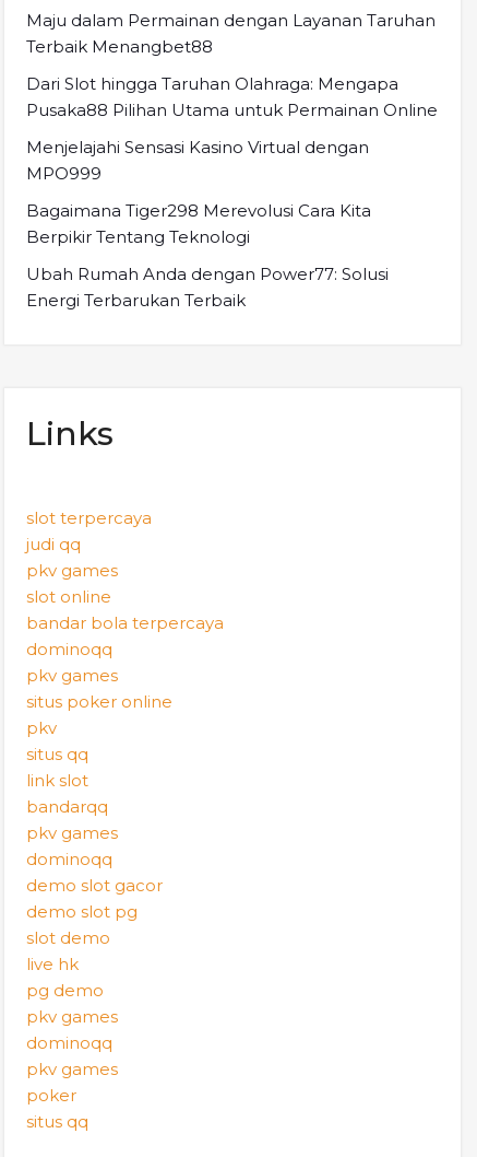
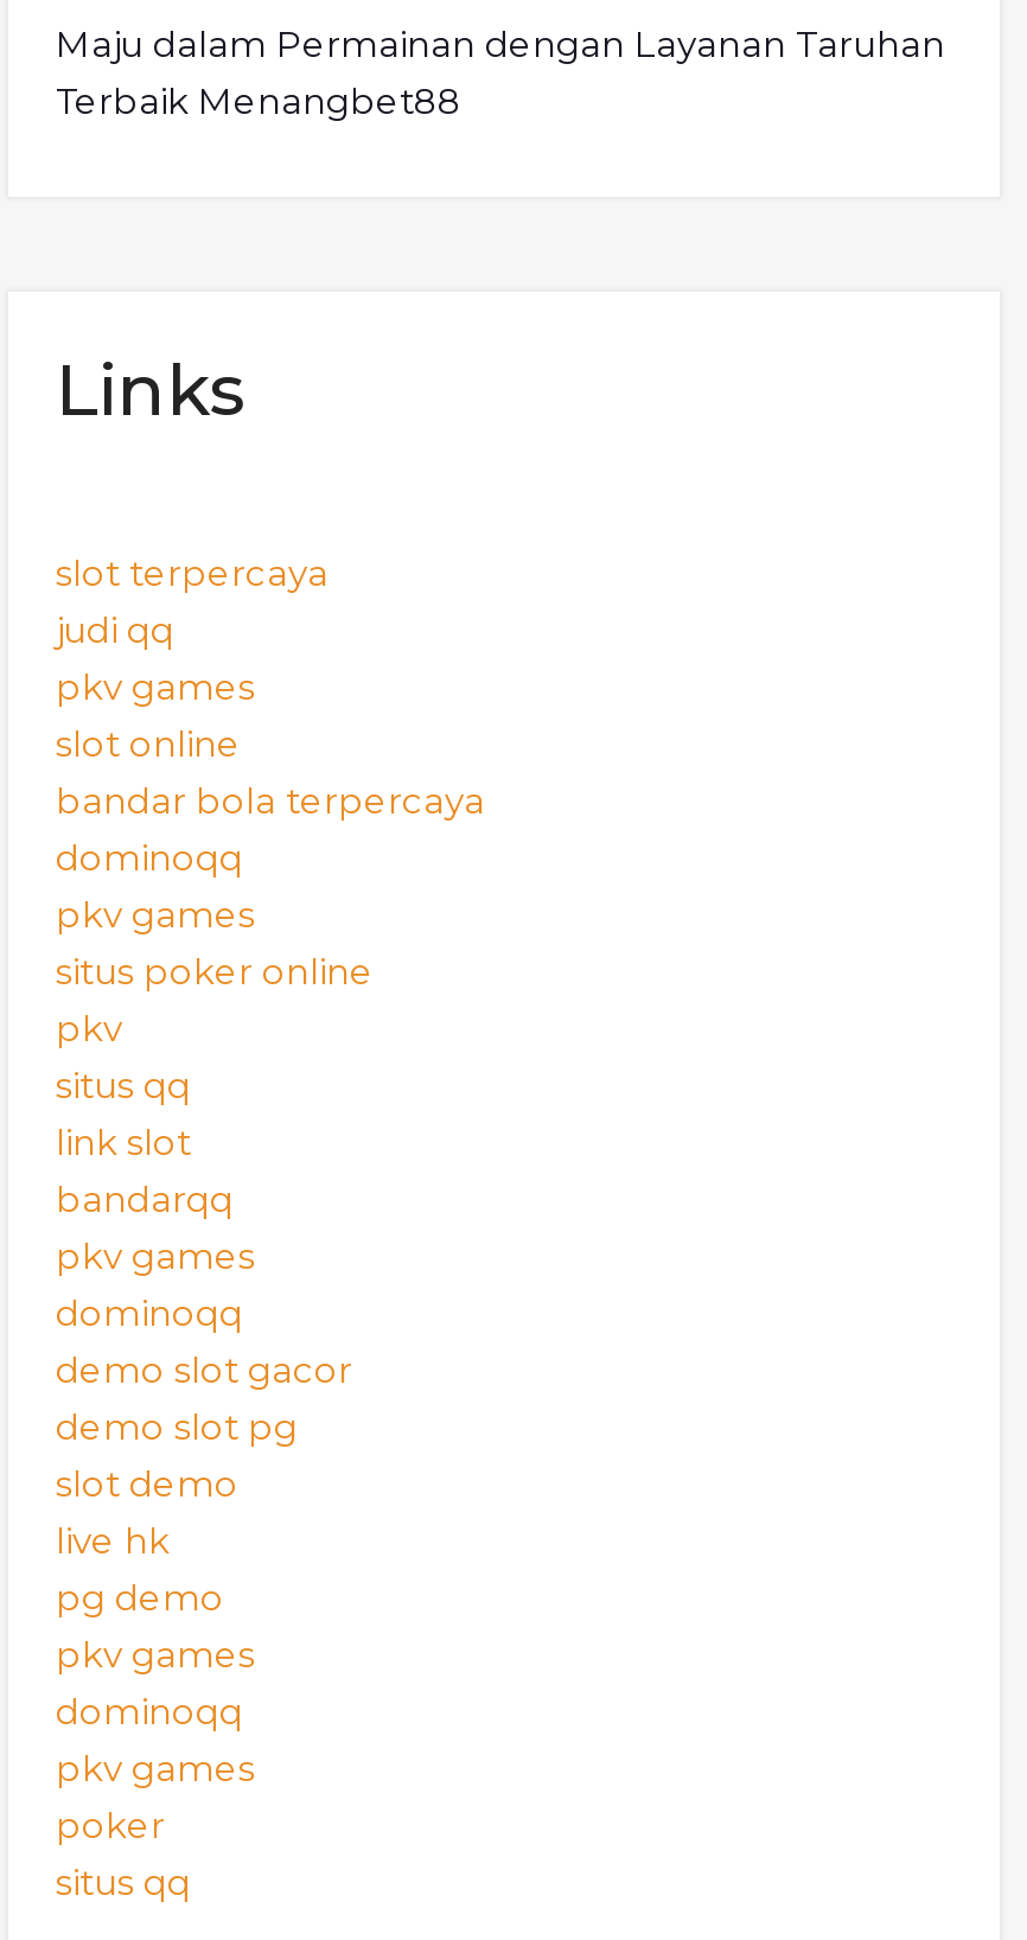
- Dari Slot hingga Taruhan Olahraga: Mengapa
- Pusaka88 Pilihan Utama untuk Permainan Online
- Menjelajahi Sensasi Kasino Virtual dengan
- MPO999
- Bagaimana Tiger298 Merevolusi Cara Kita
- Berpikir Tentang Teknologi
- Ubah Rumah Anda dengan Power77: Solusi
- Energi Terbarukan Terbaik
